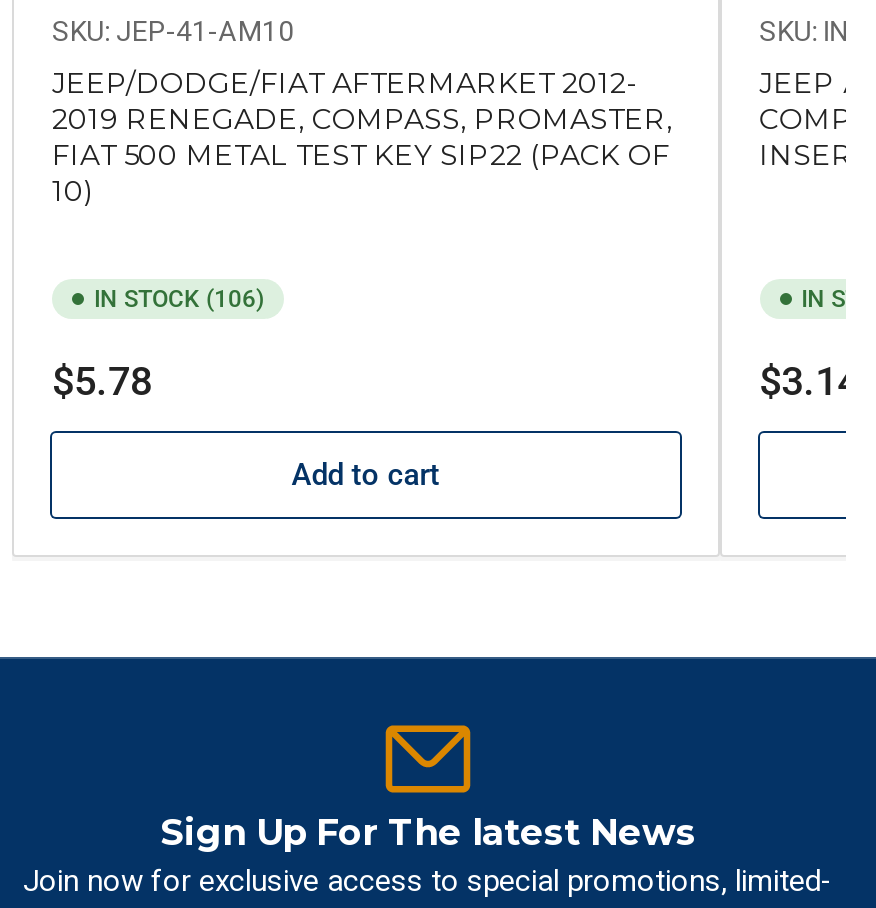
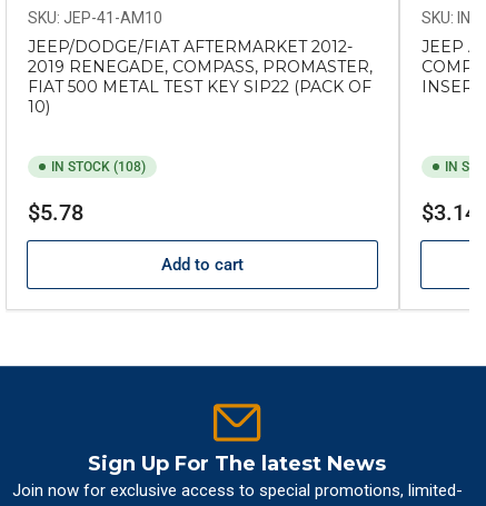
- IN STOCK (106)
+ IN STOCK (108)
